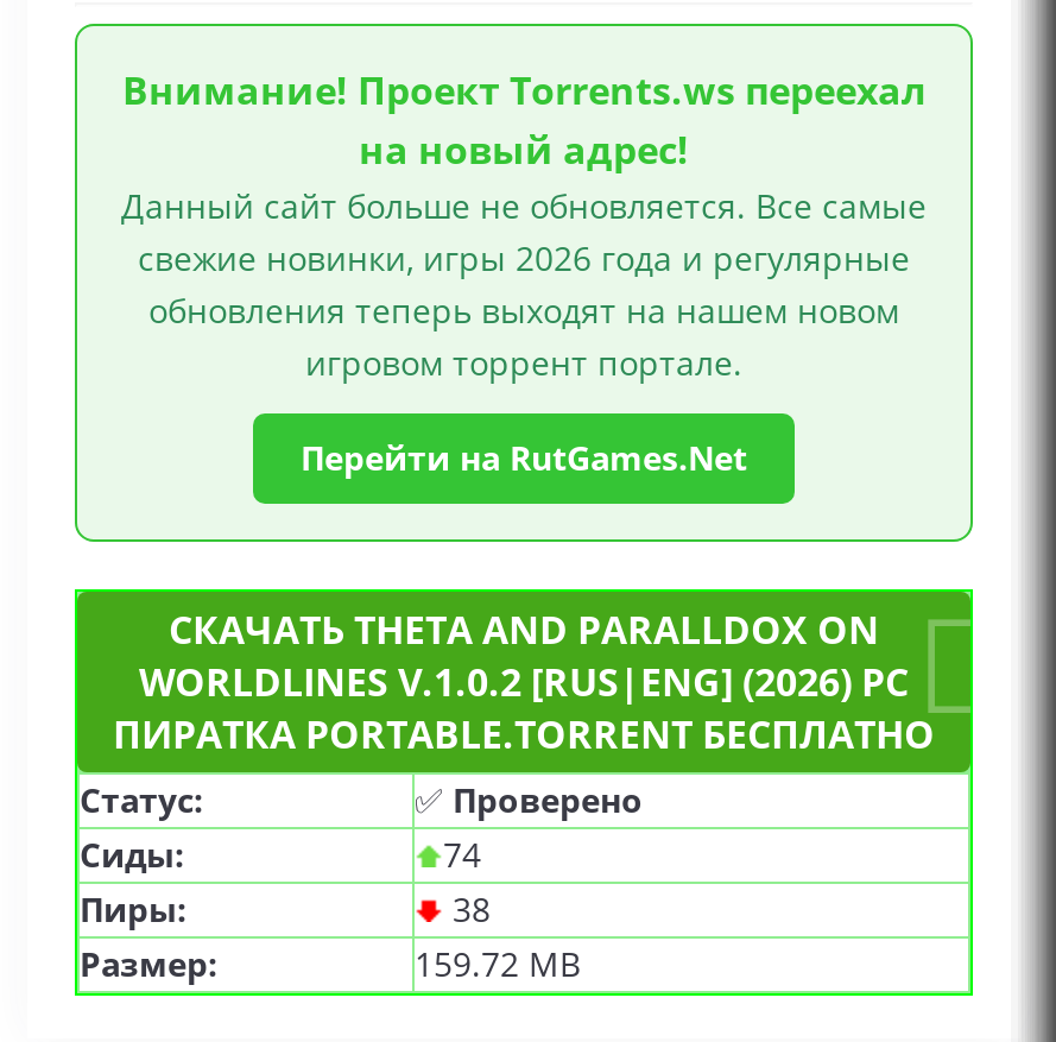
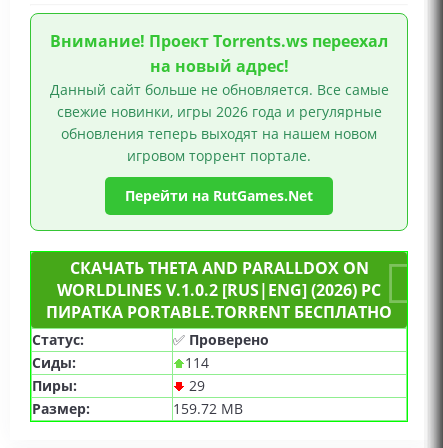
- 74
+ 114

- 38
+ 29
